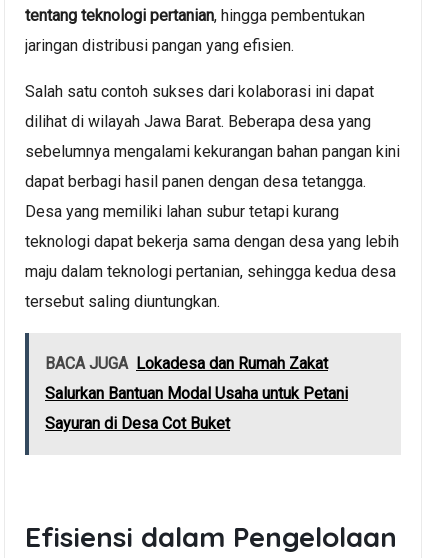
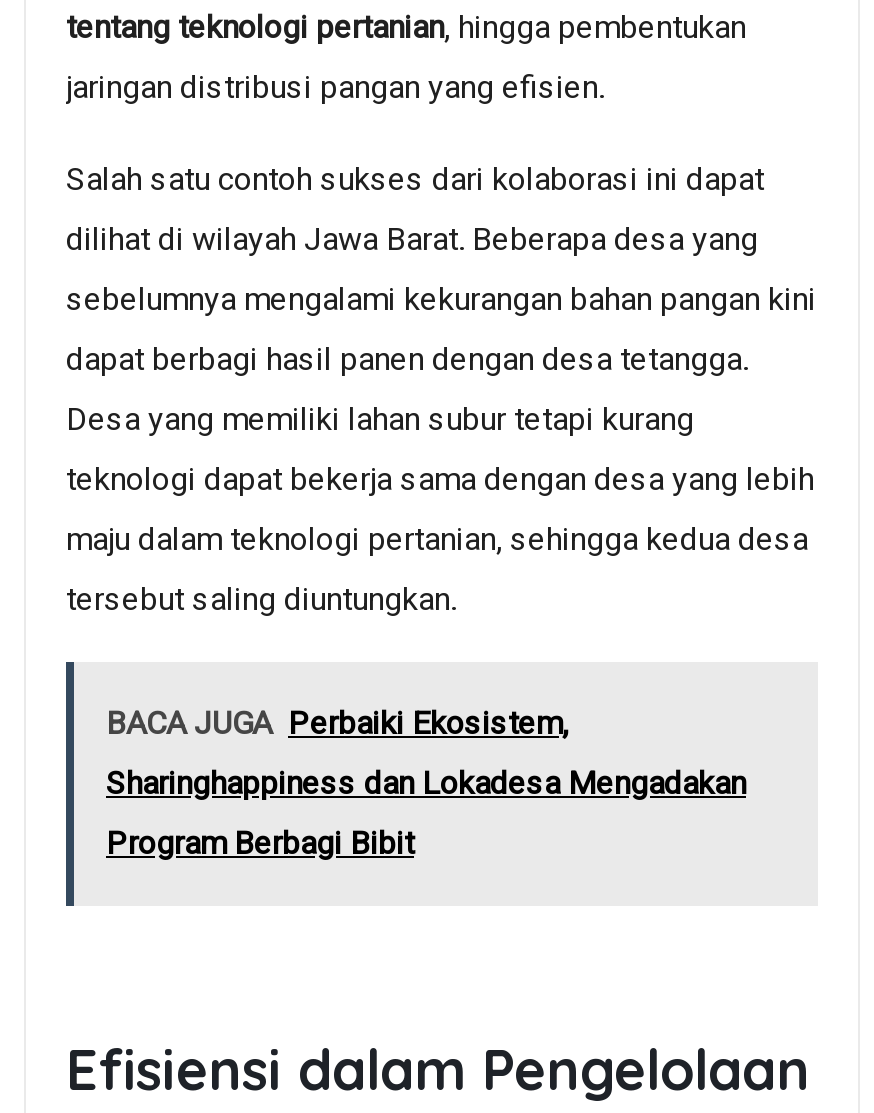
- BACA JUGA Lokadesa dan Rumah Zakat
+ BACA JUGA Perbaiki Ekosistem,

- Salurkan Bantuan Modal Usaha untuk Petani
+ Sharinghappiness dan Lokadesa Mengadakan

- Sayuran di Desa Cot Buket
+ Program Berbagi Bibit
